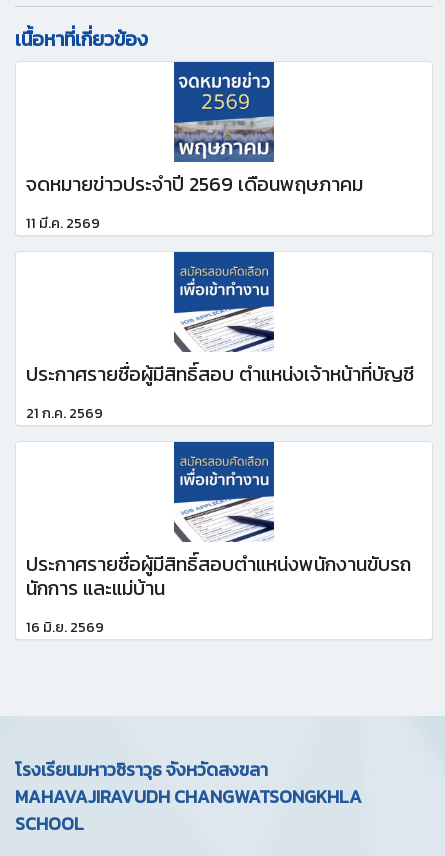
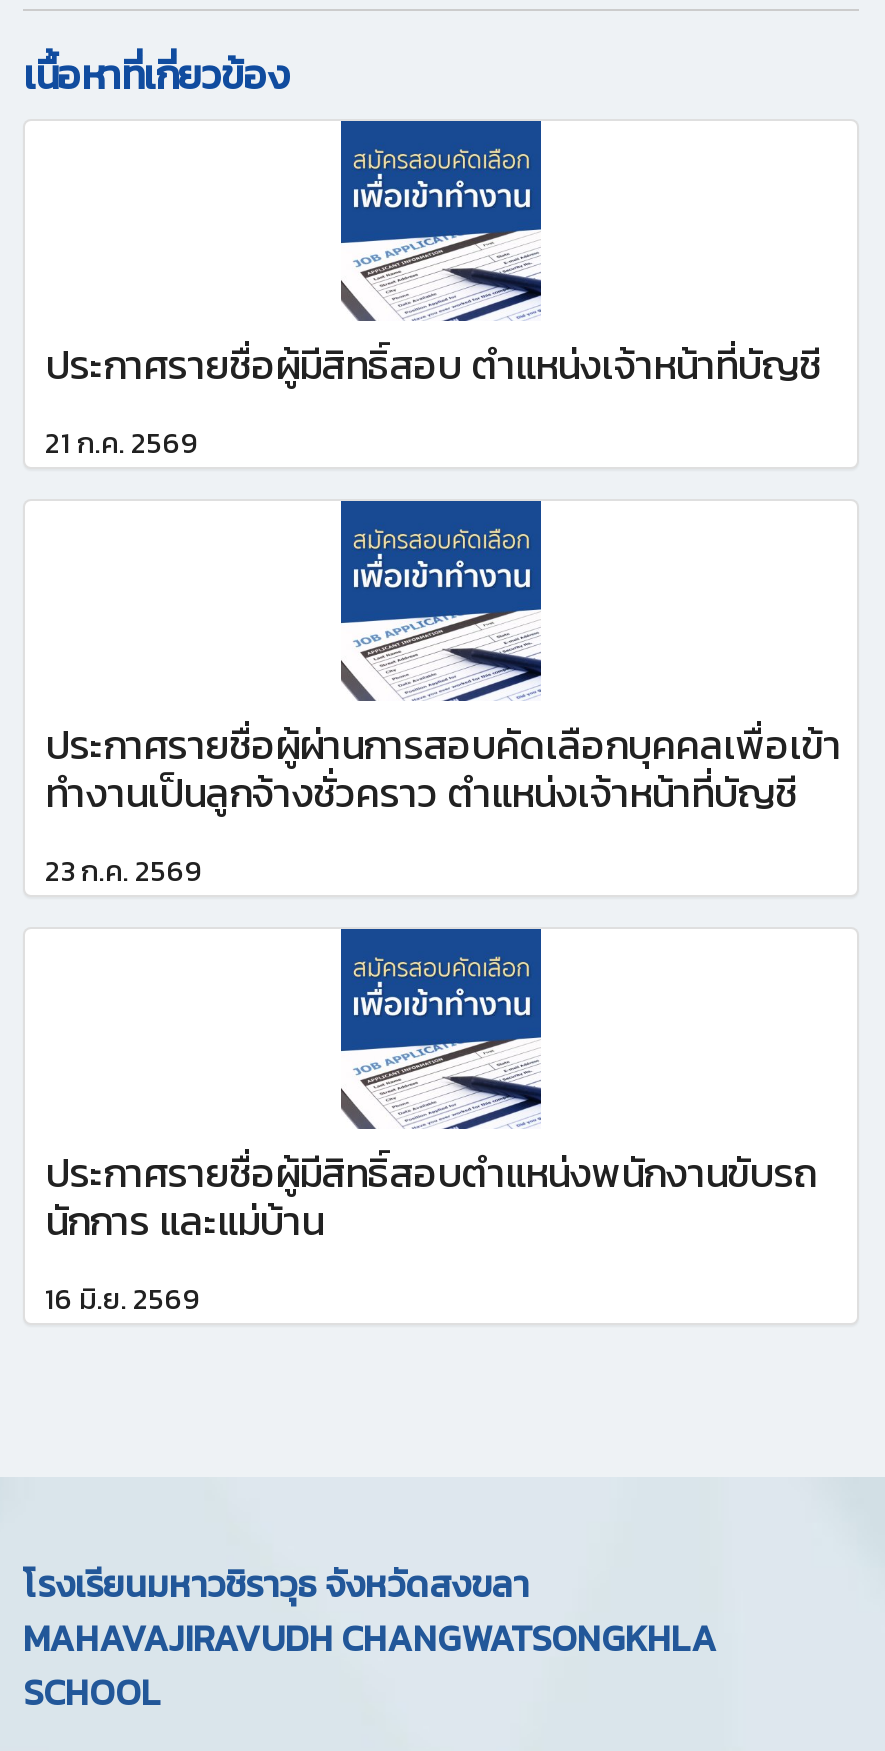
- [image]
- จดหมายข่าวประจำปี 2569 เดือนพฤษภาคม
- 11 มี.ค. 2569

moved up: [image] | ประกาศรายชื่อผู้มีสิทธิ์สอบ ตำแหน่งเจ้าหน้าที่บัญชี | 21 ก.ค. 2569

+ ประกาศรายชื่อผู้ผ่านการสอบคัดเลือกบุคคลเพื่อเข้า
+ ทำงานเป็นลูกจ้างชั่วคราว ตำแหน่งเจ้าหน้าที่บัญชี
+ 23 ก.ค. 2569

moved up: [image]
